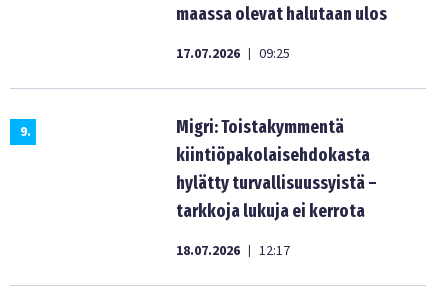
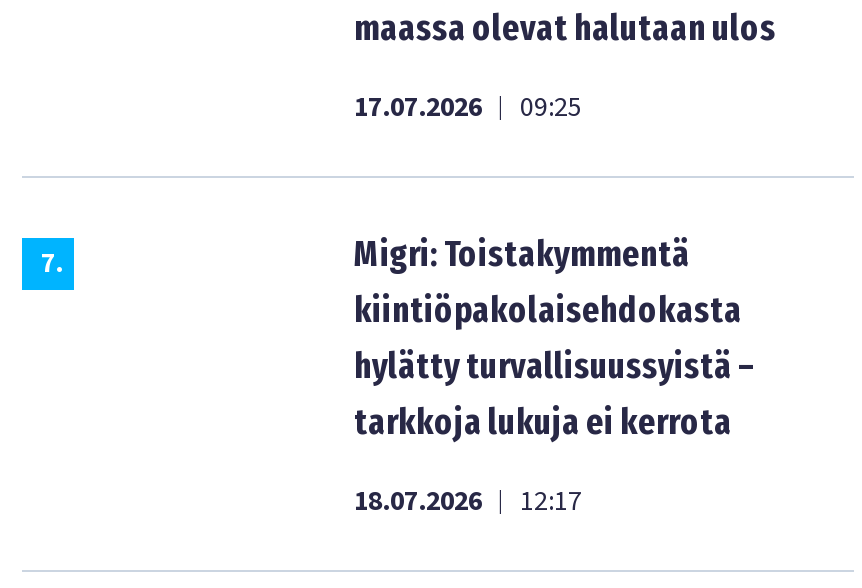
- 9.
+ 7.
